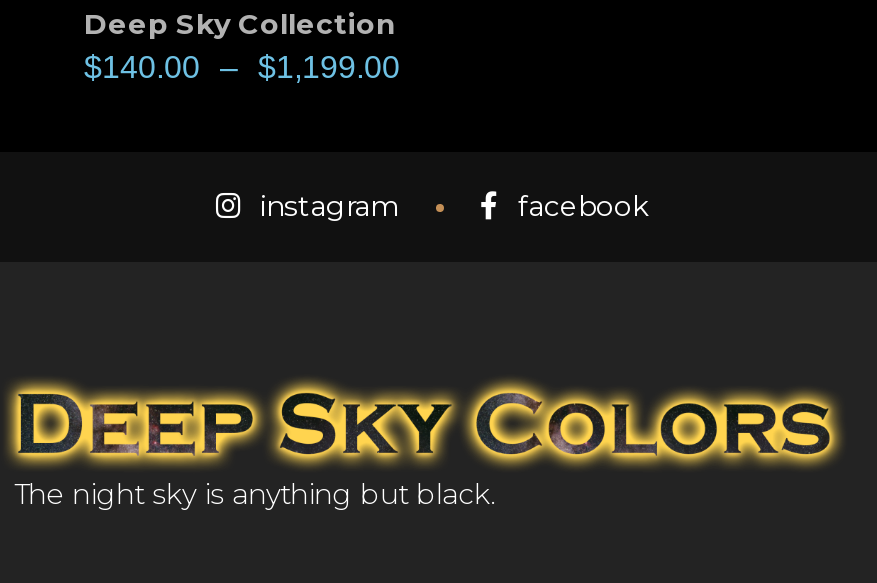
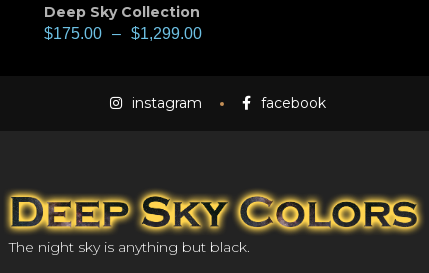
- $140.00 – $1,199.00
+ $175.00 – $1,299.00
